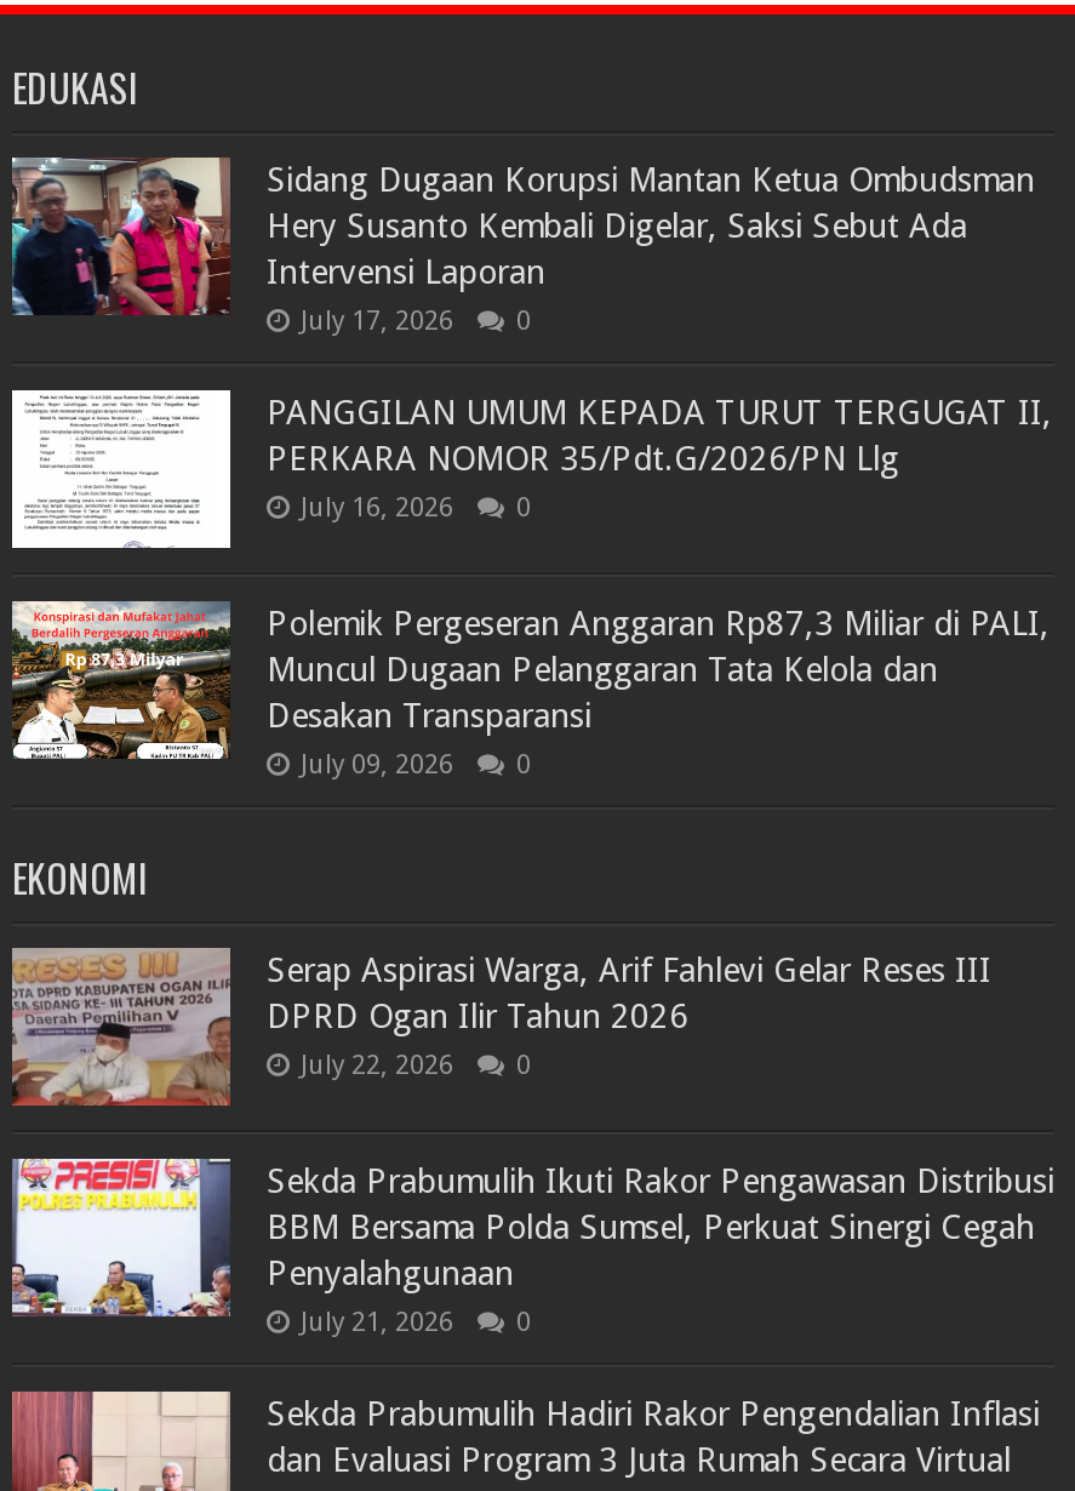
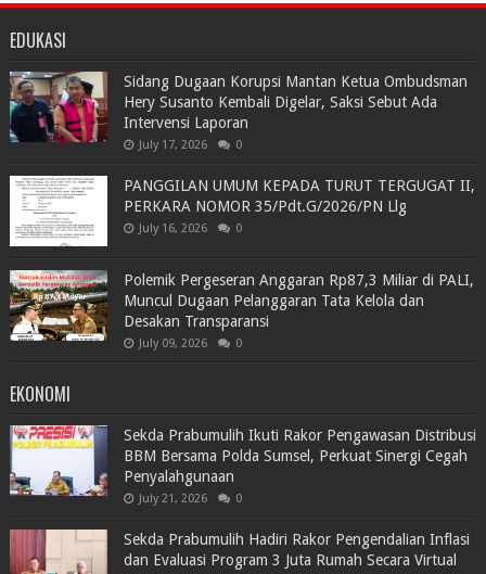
- [image]
- Serap Aspirasi Warga, Arif Fahlevi Gelar Reses III
- DPRD Ogan Ilir Tahun 2026
- July 22, 2026
- 0
